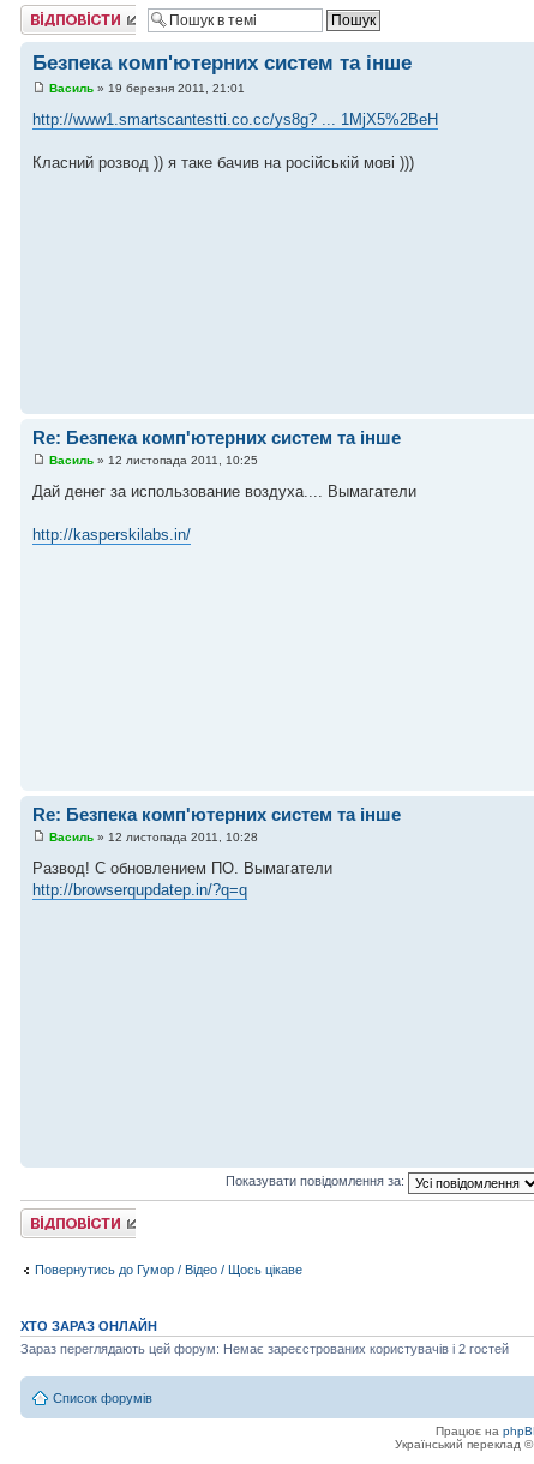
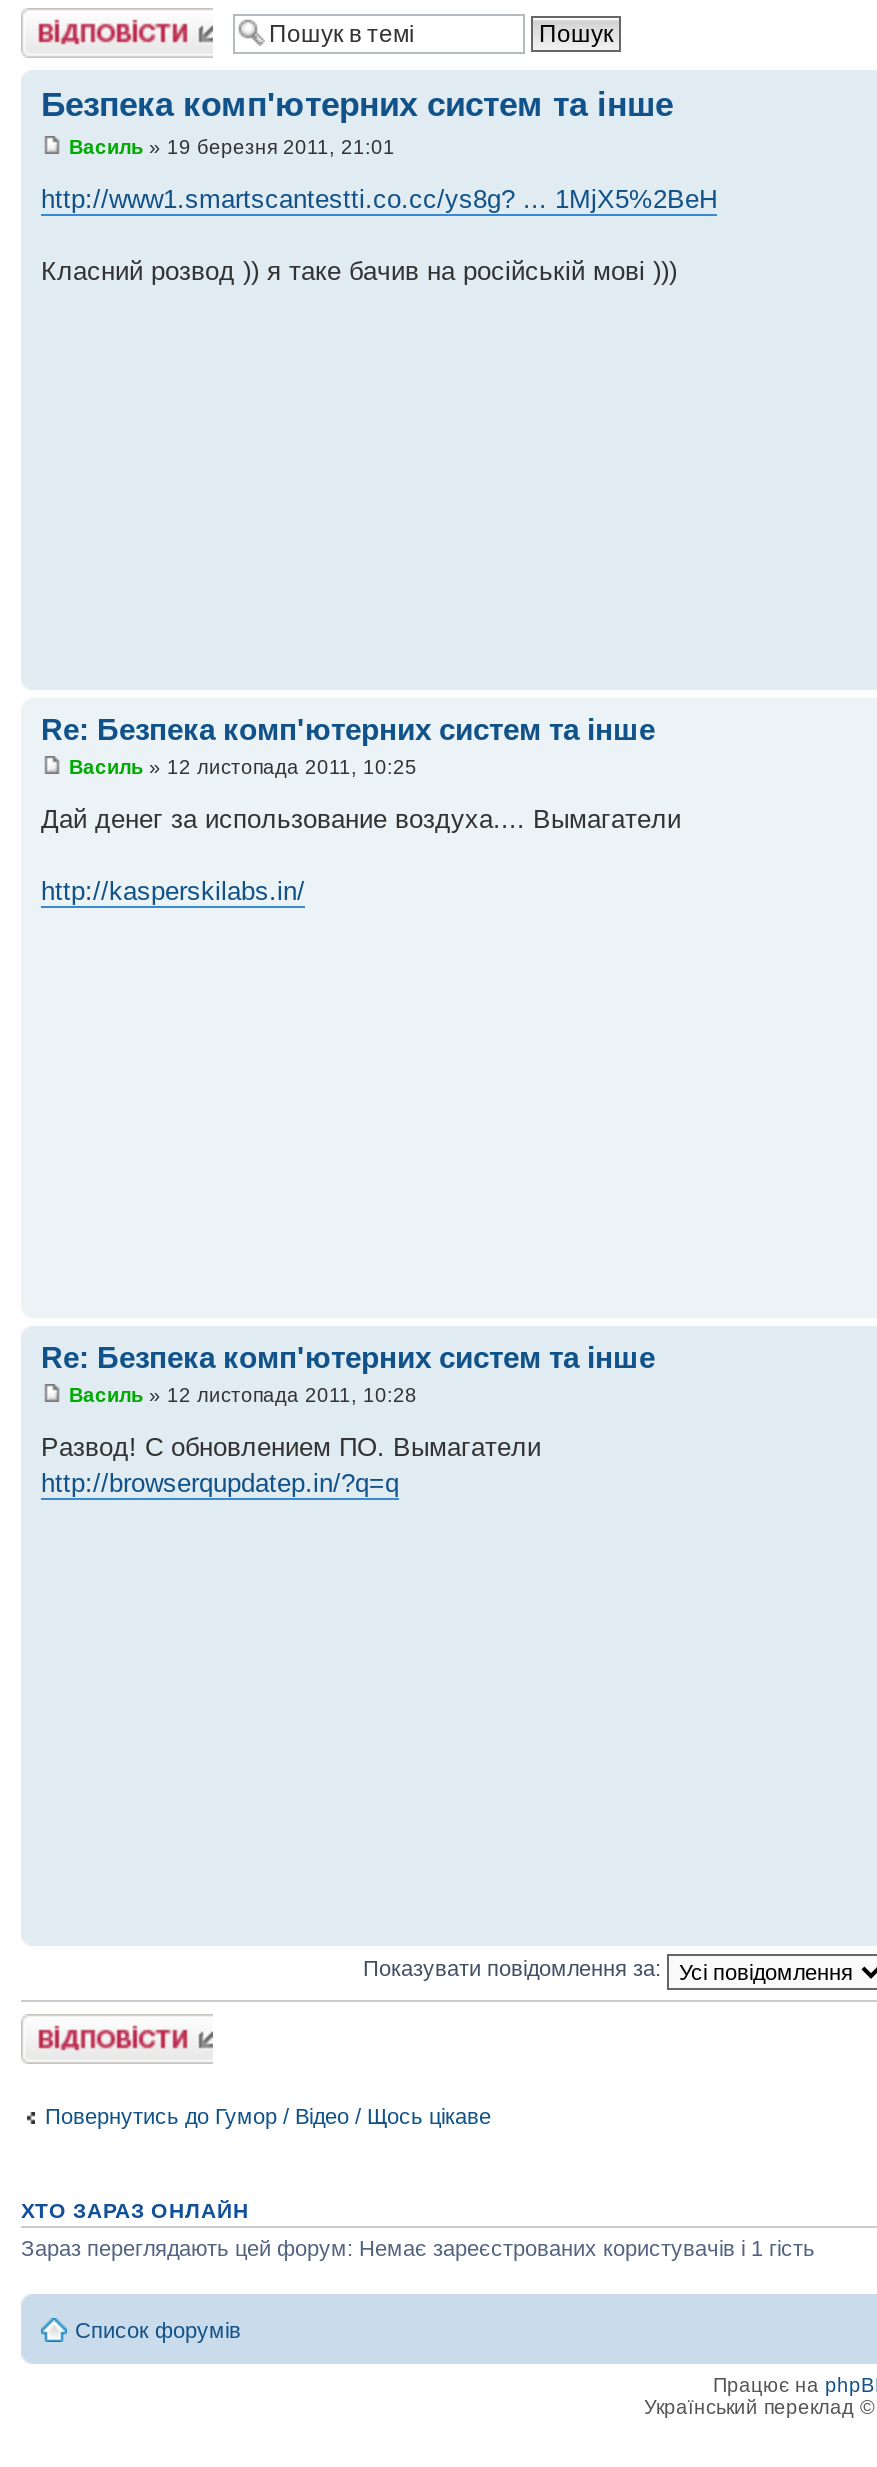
- Зараз переглядають цей форум: Немає зареєстрованих користувачів і 2 гостей
+ Зараз переглядають цей форум: Немає зареєстрованих користувачів і 1 гість
